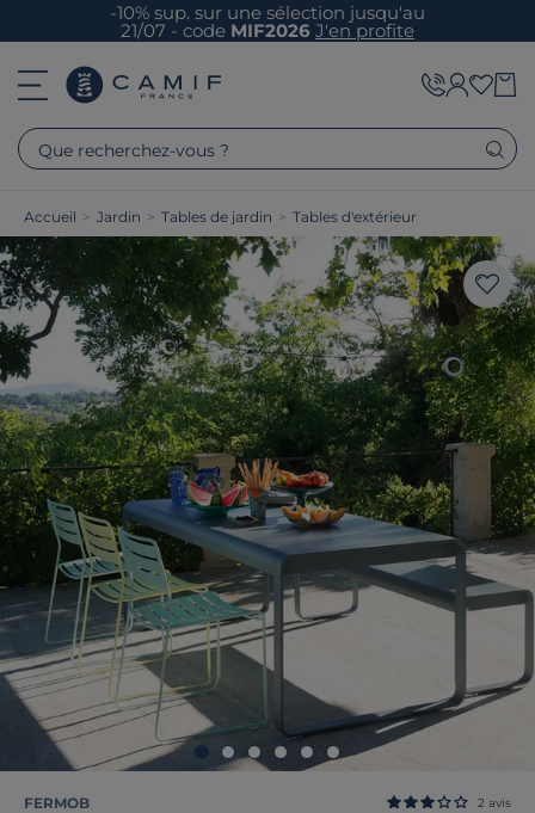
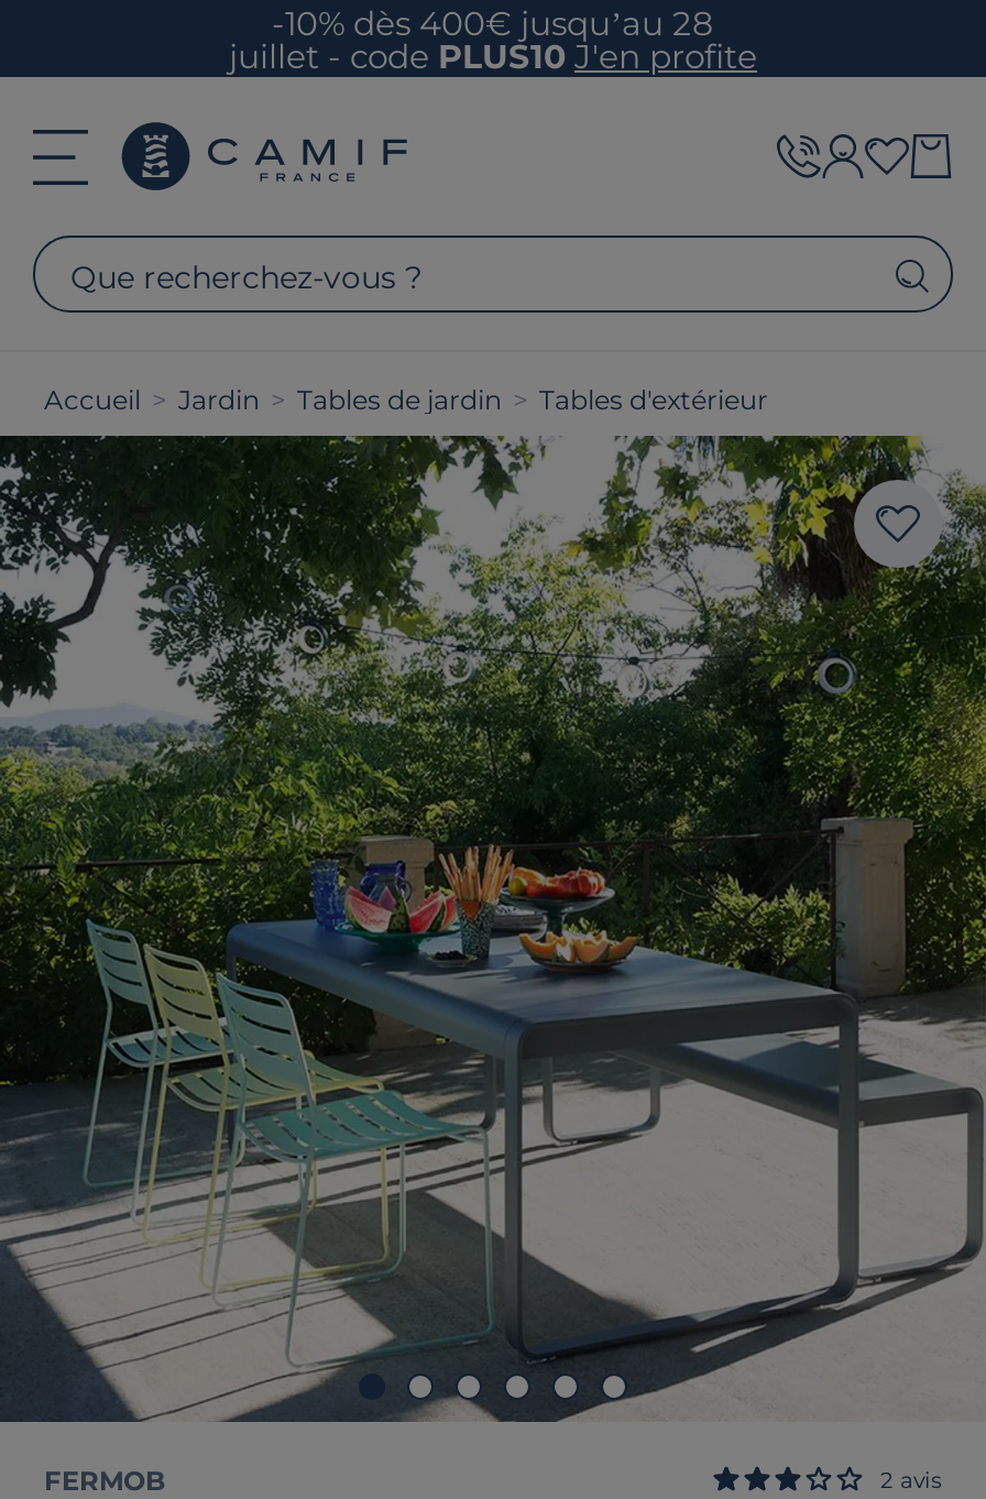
- -10% sup. sur une sélection jusqu'au
- 21/07 - codeMIF2026 J'en profite
+ -10% dès 400€ jusqu’au 28
+ juillet - codePLUS10 J'en profite
